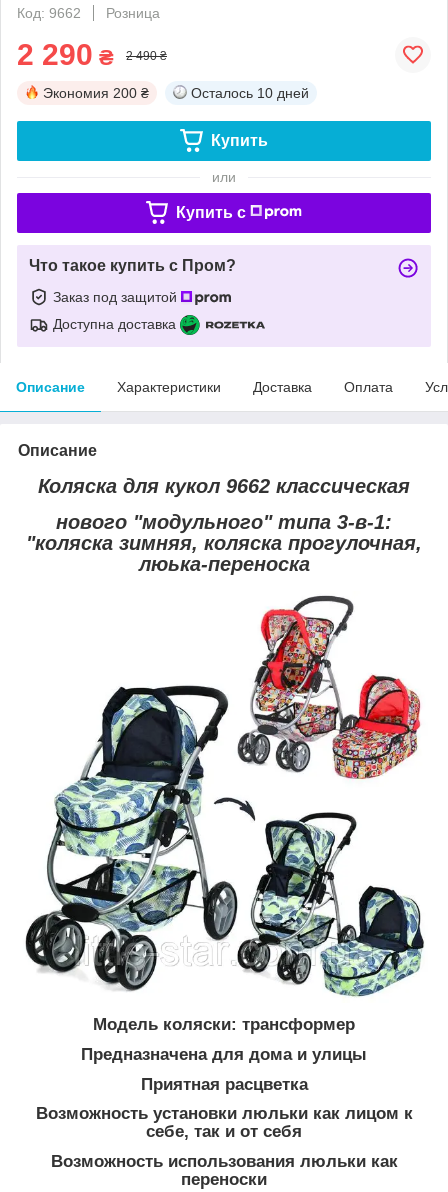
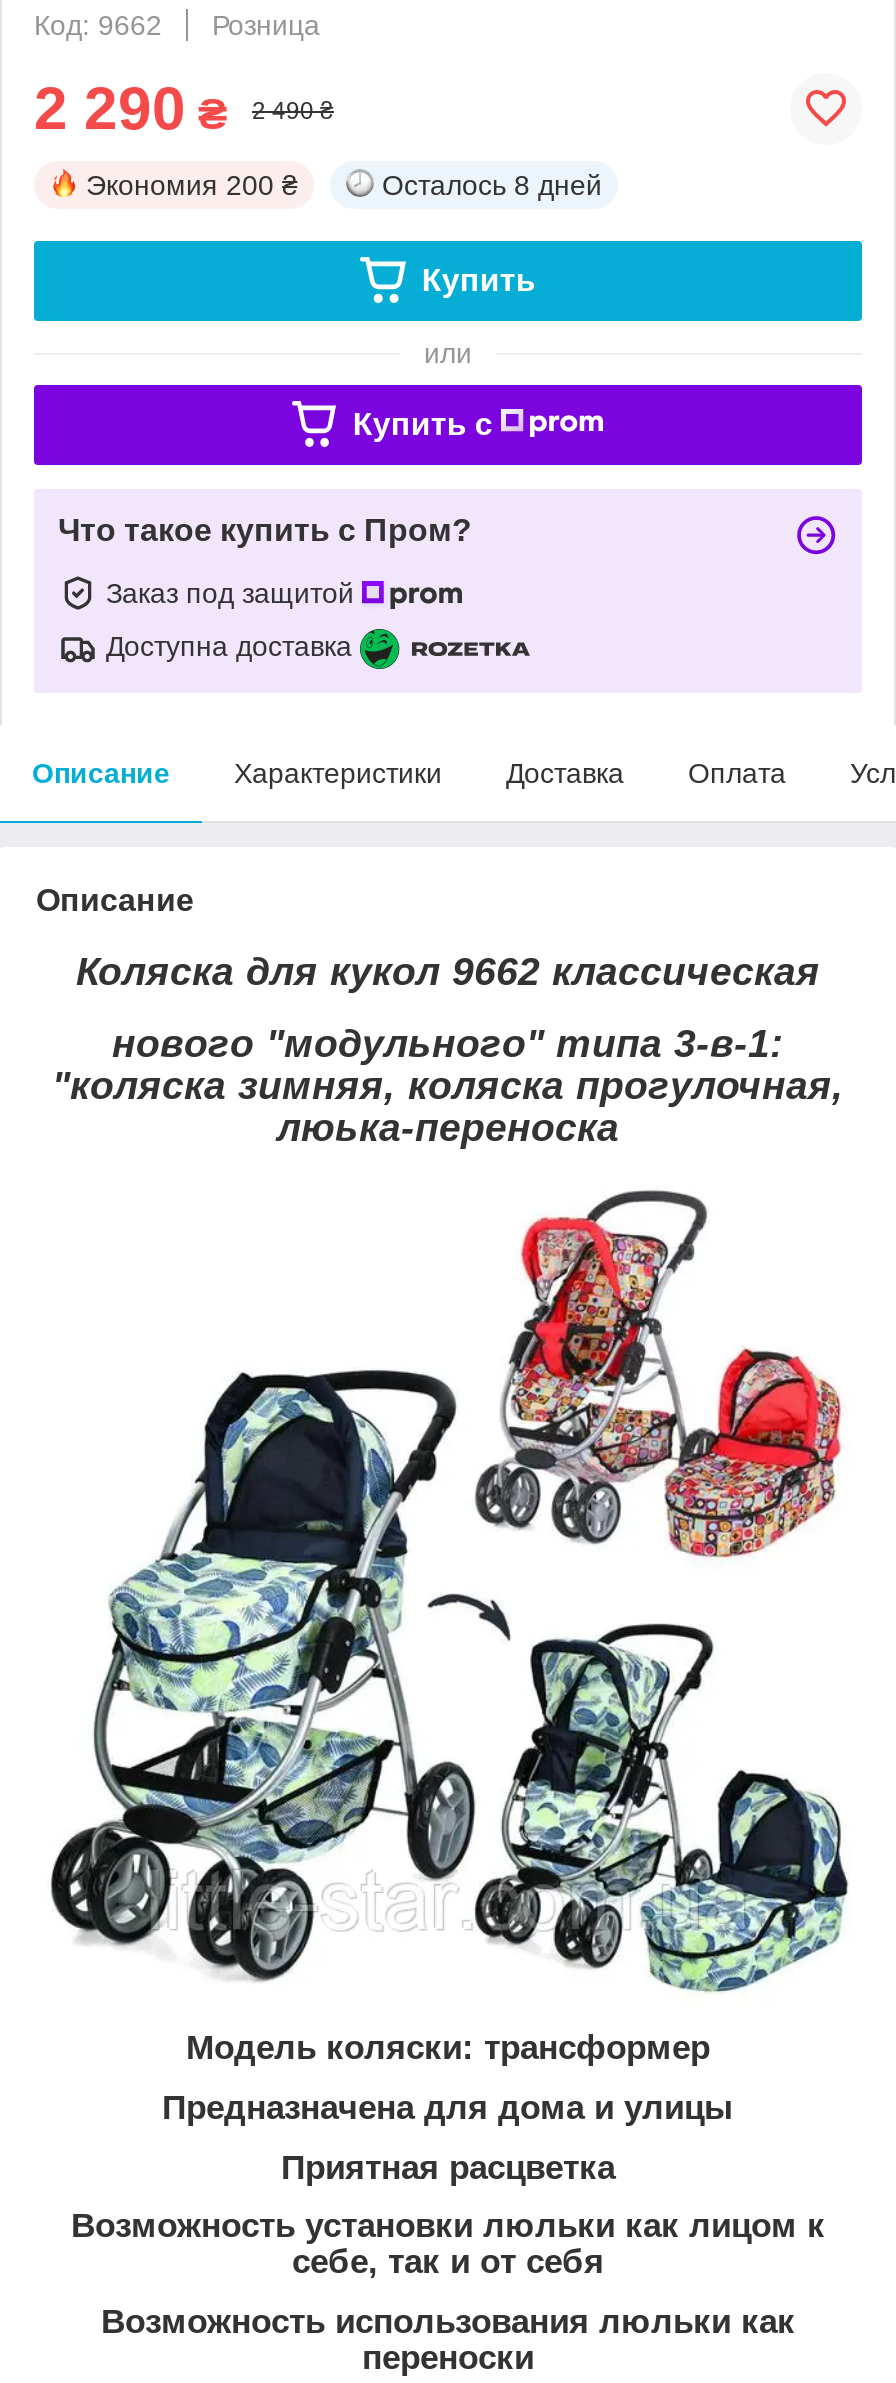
- Осталось 10 дней
+ Осталось 8 дней
